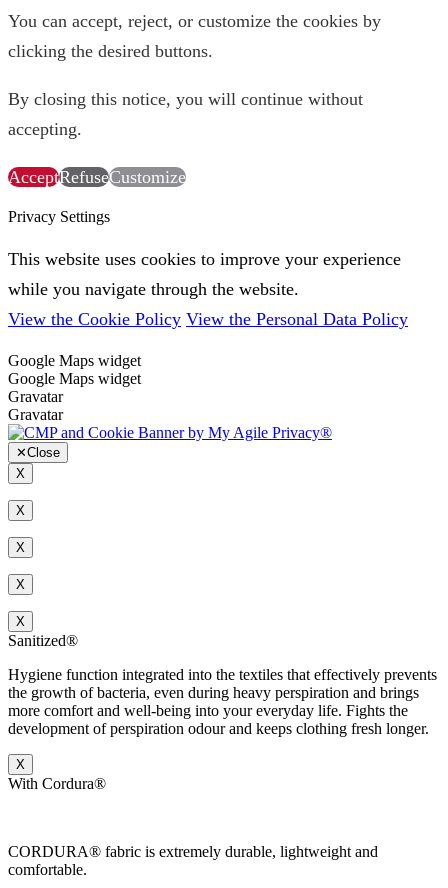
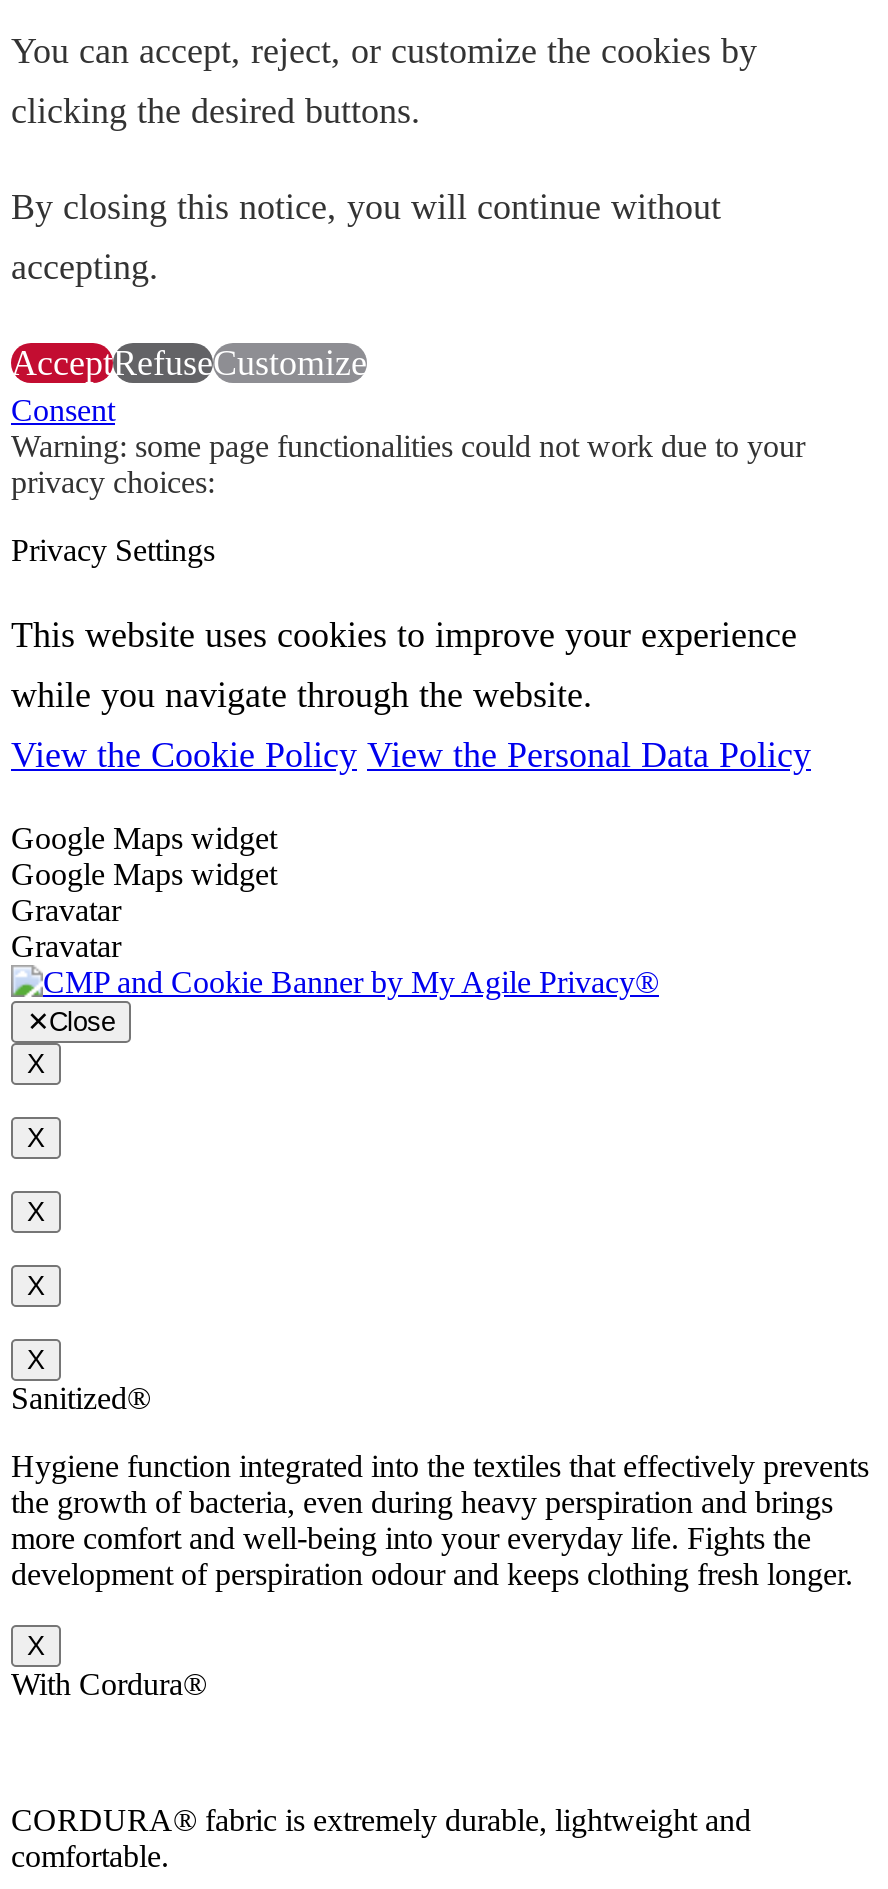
+ Consent
+ Warning: some page functionalities could not work due to your
+ privacy choices:
